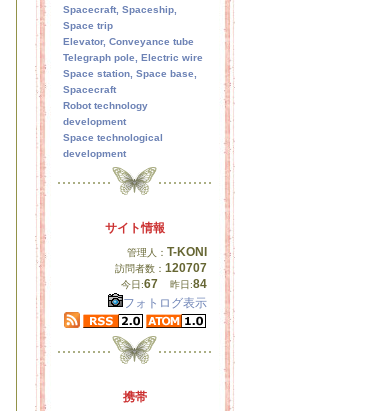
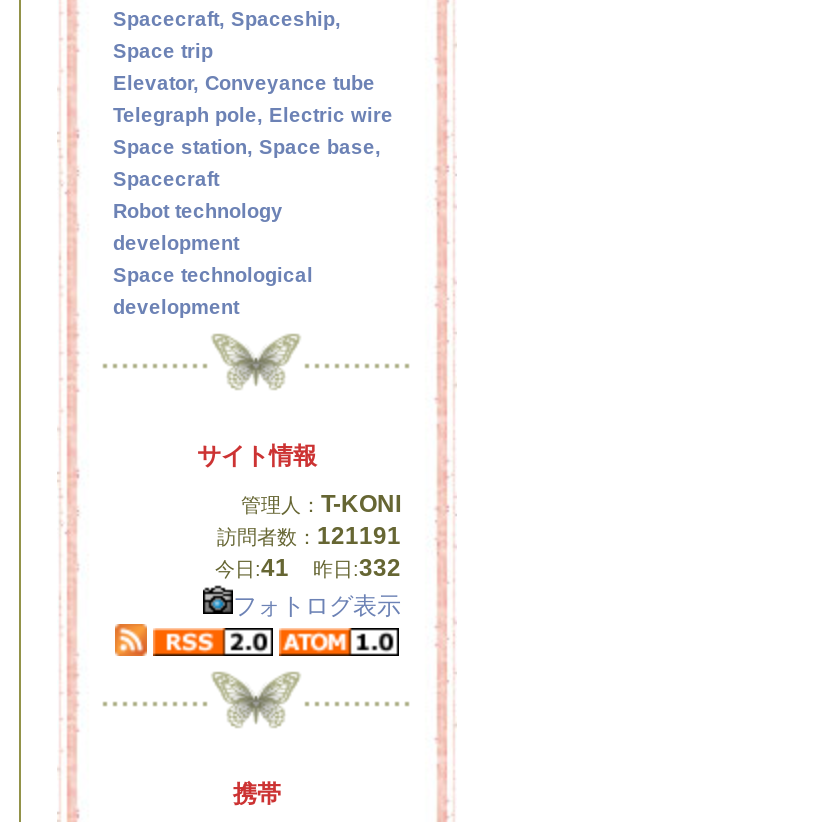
- 訪問者数：120707
+ 訪問者数：121191

- 今日: 67
+ 今日: 41

- 昨日: 84
+ 昨日: 332
